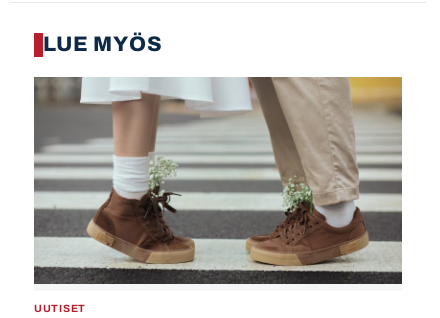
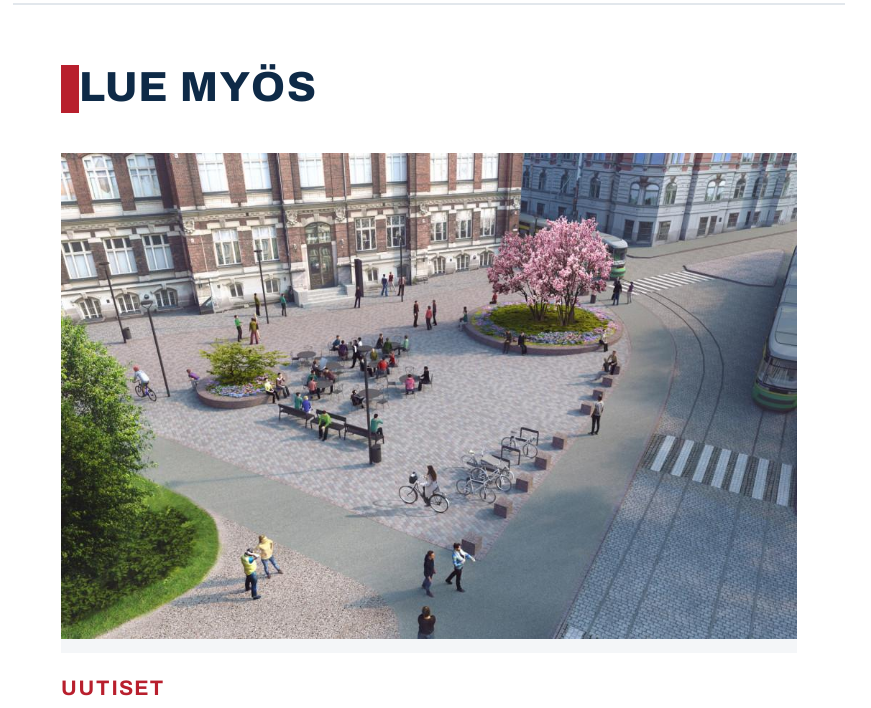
- [image]
+ [image]
